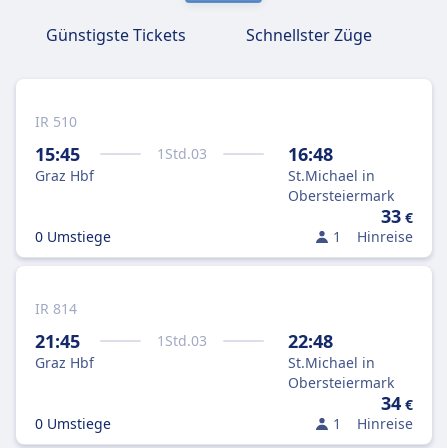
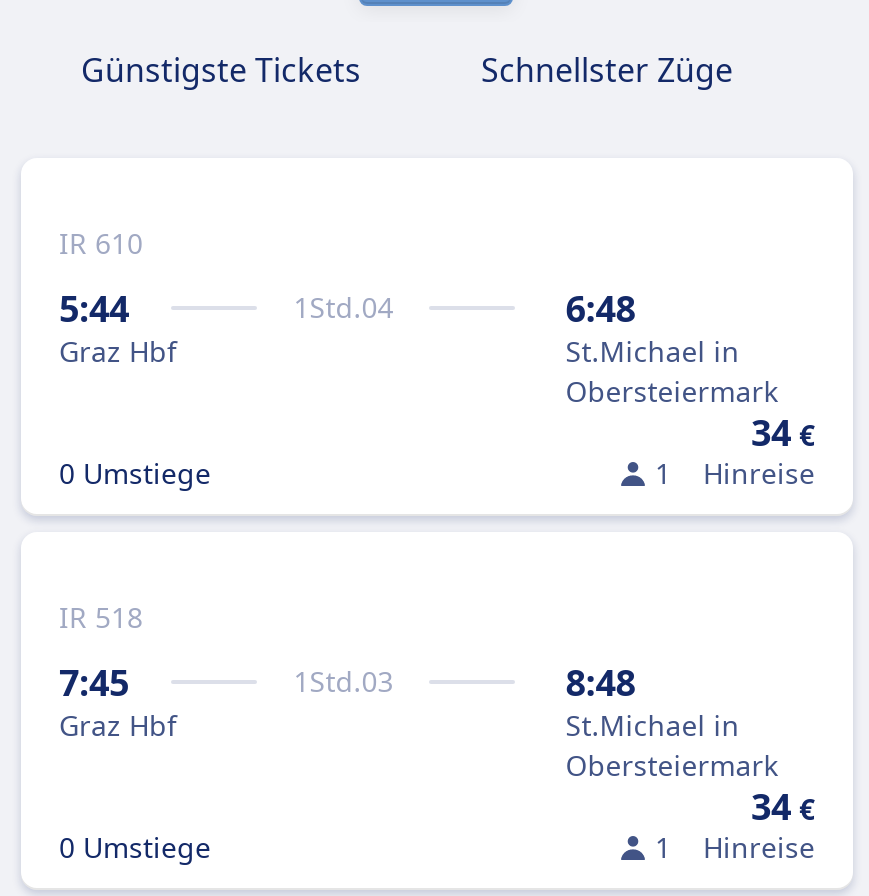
- IR 510
+ IR 610

- 15:45
+ 5:44

- 1 Std.03
+ 1 Std.04

- 16:48
+ 6:48

- 33 €
+ 34 €

- IR 814
+ IR 518

- 21:45
+ 7:45

- 22:48
+ 8:48
